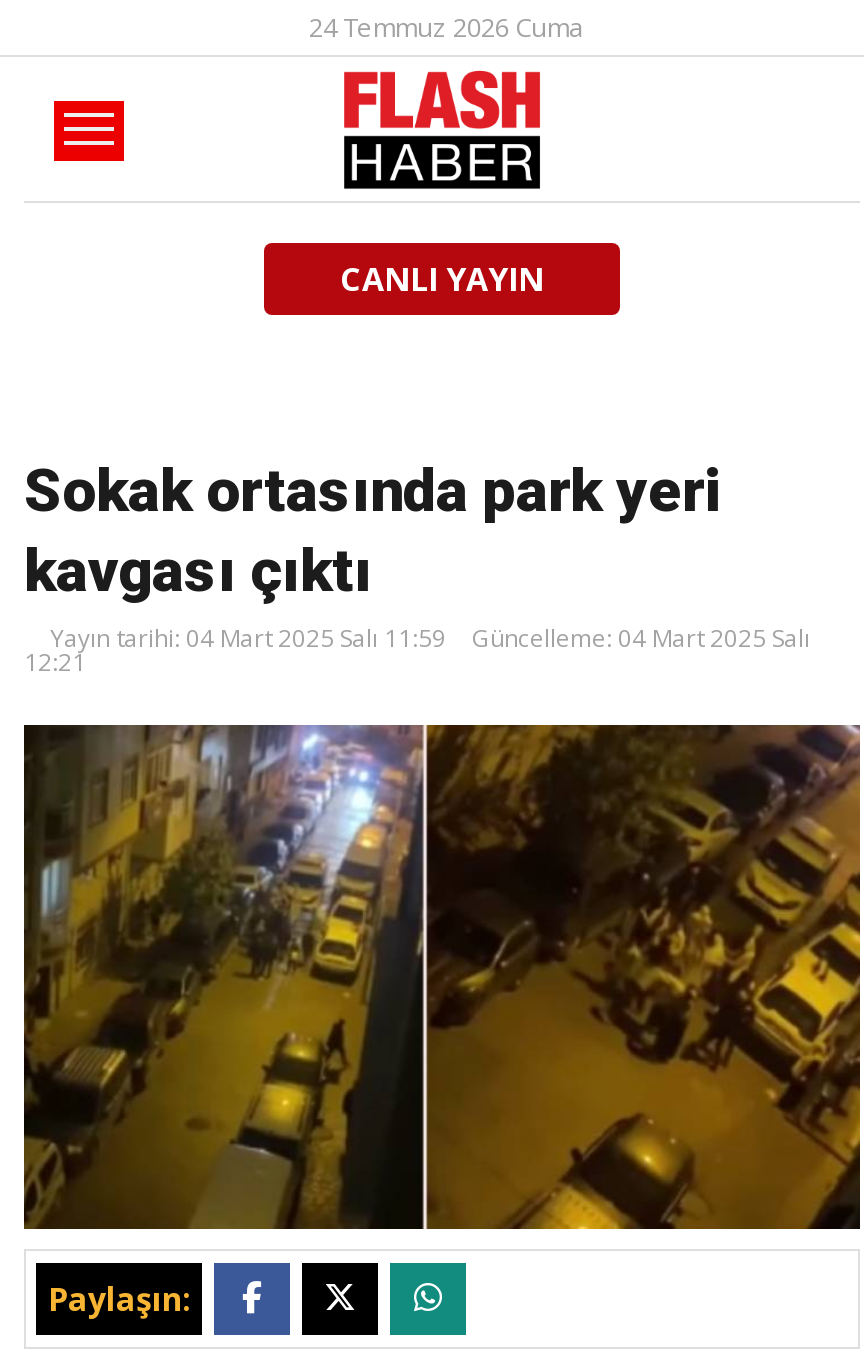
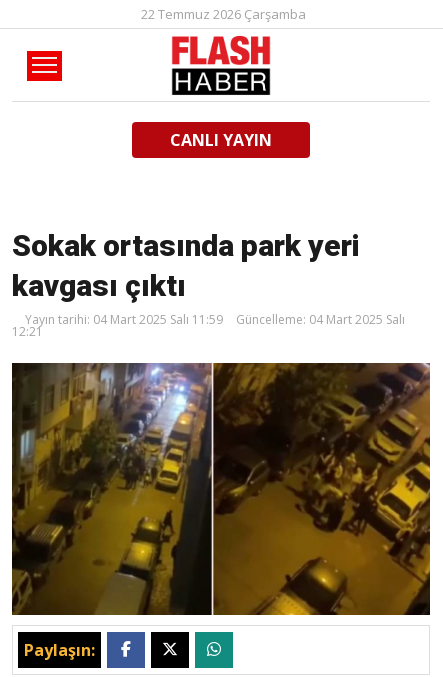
- 24 Temmuz 2026 Cuma
+ 22 Temmuz 2026 Çarşamba
